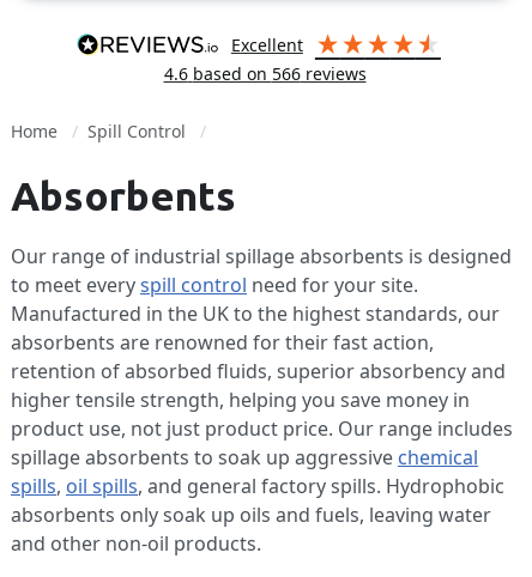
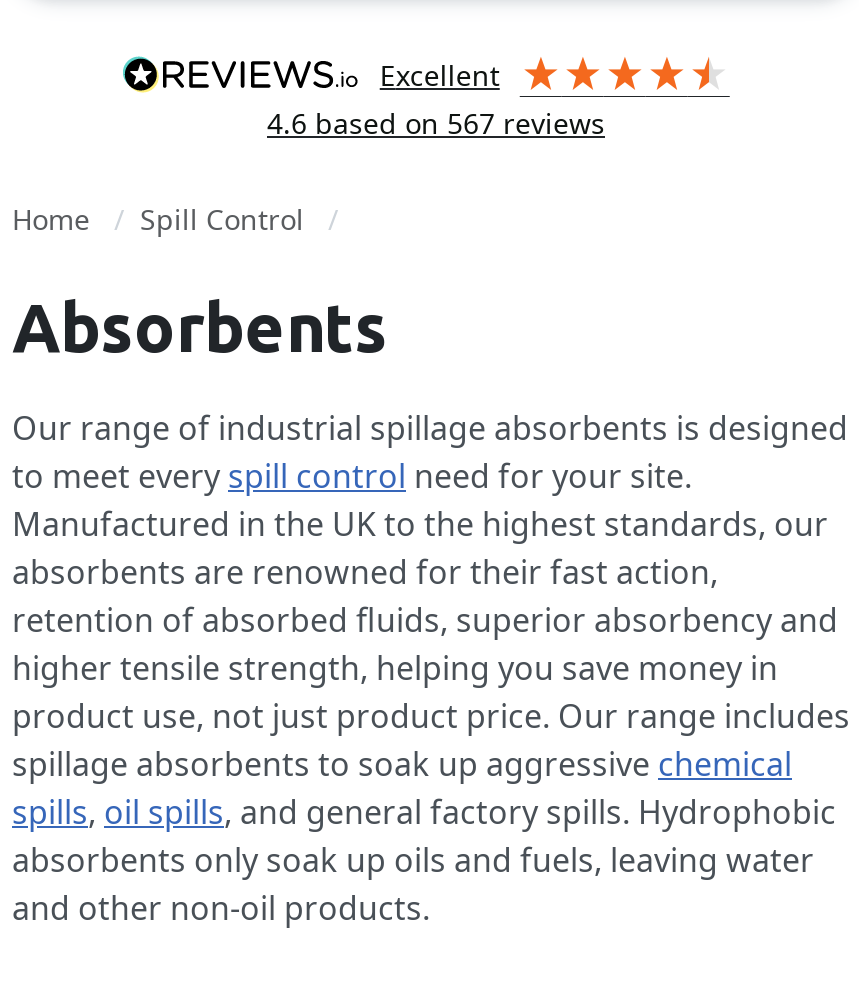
- 4.6 based on 566 reviews
+ 4.6 based on 567 reviews
